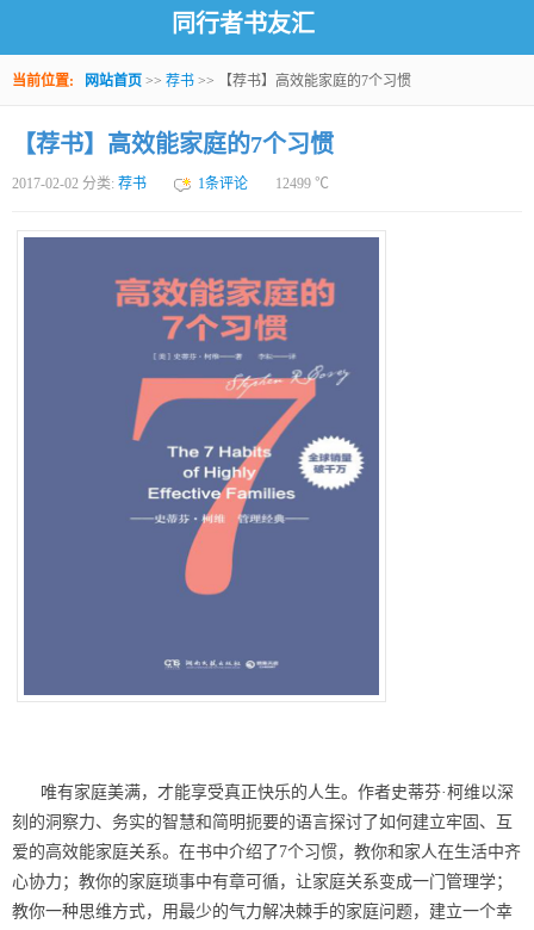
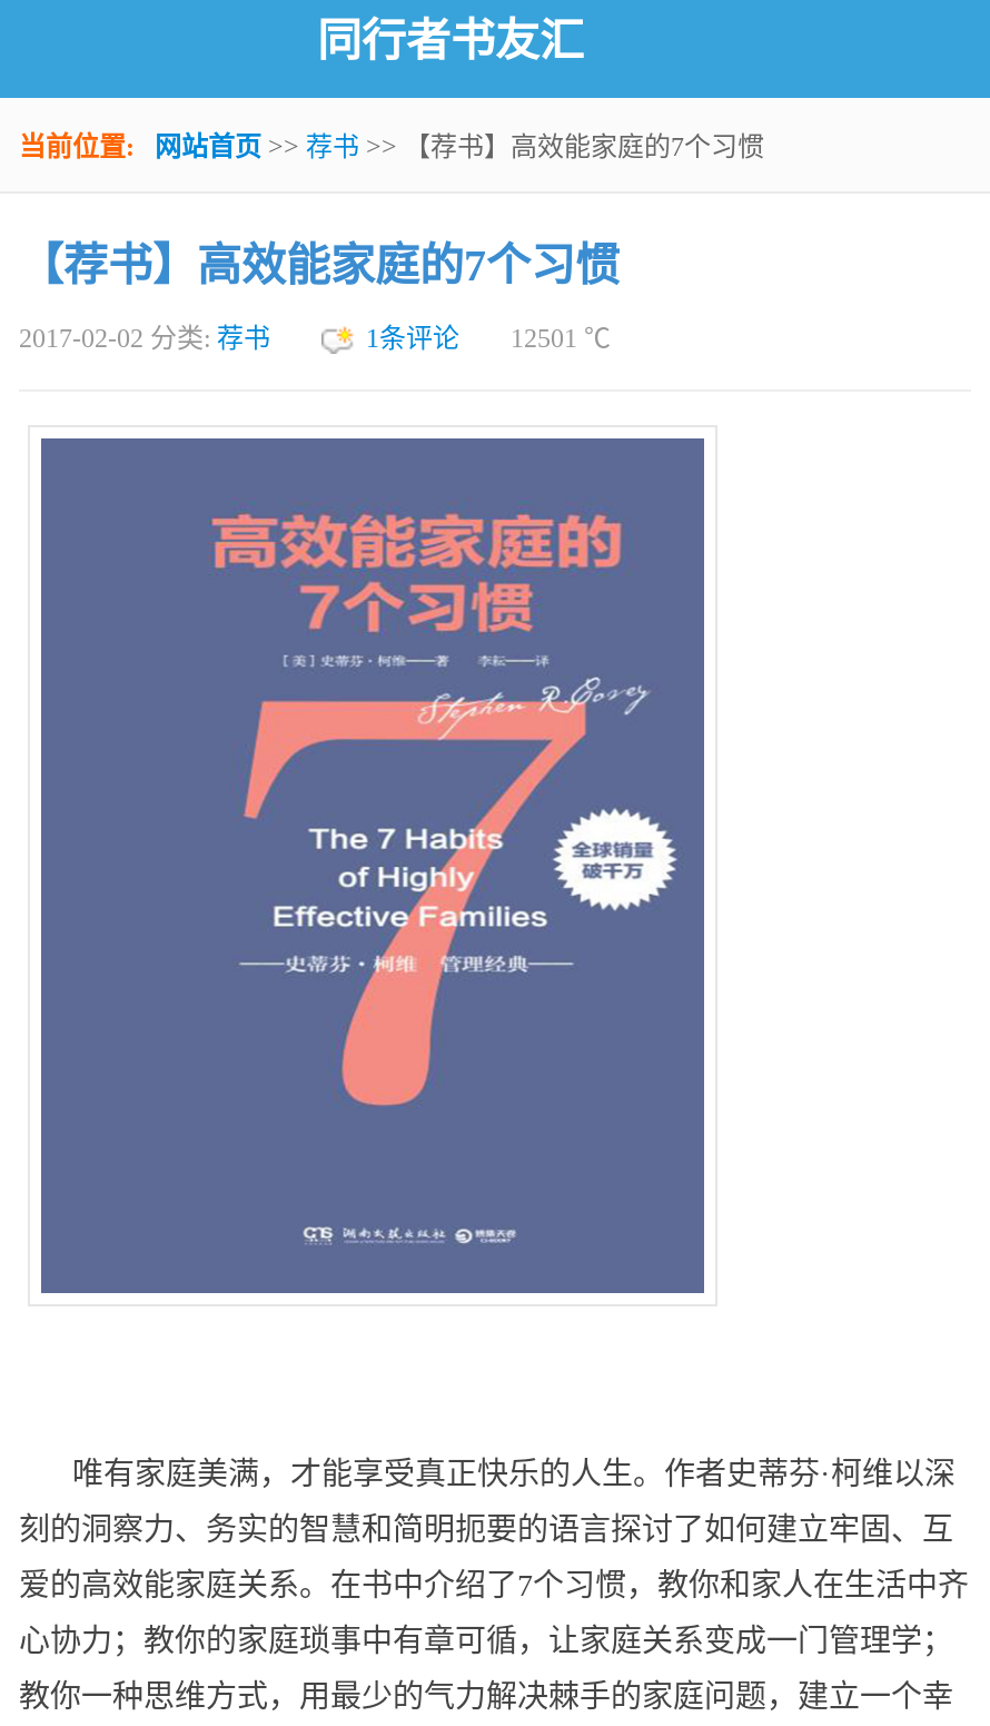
- 1条评论 12499 ℃
+ 1条评论 12501 ℃
